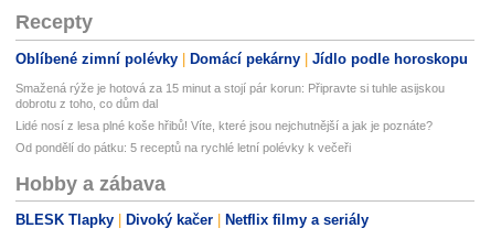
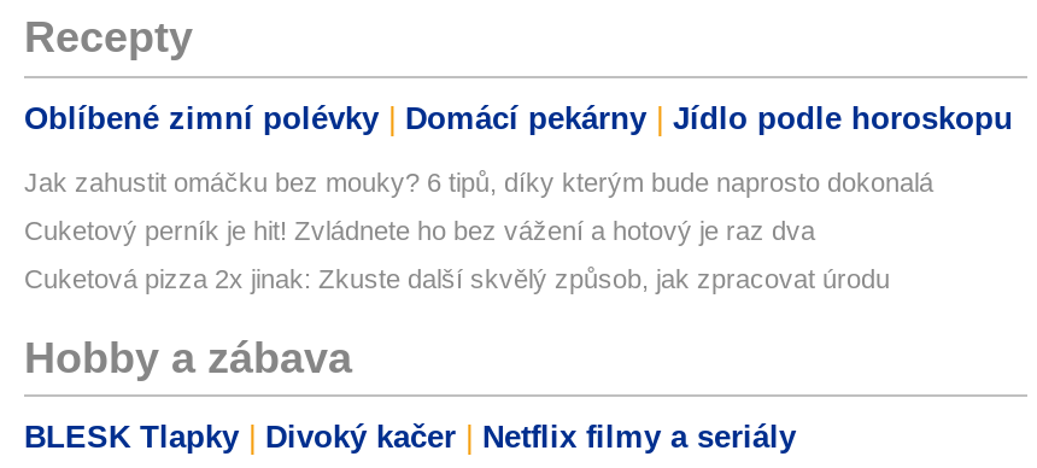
- Smažená rýže je hotová za 15 minut a stojí pár korun: Připravte si tuhle asijskou
- dobrotu z toho, co dům dal
+ Jak zahustit omáčku bez mouky? 6 tipů, díky kterým bude naprosto dokonalá

- Lidé nosí z lesa plné koše hřibů! Víte, které jsou nejchutnější a jak je poznáte?
+ Cuketový perník je hit! Zvládnete ho bez vážení a hotový je raz dva

- Od pondělí do pátku: 5 receptů na rychlé letní polévky k večeři
+ Cuketová pizza 2x jinak: Zkuste další skvělý způsob, jak zpracovat úrodu
